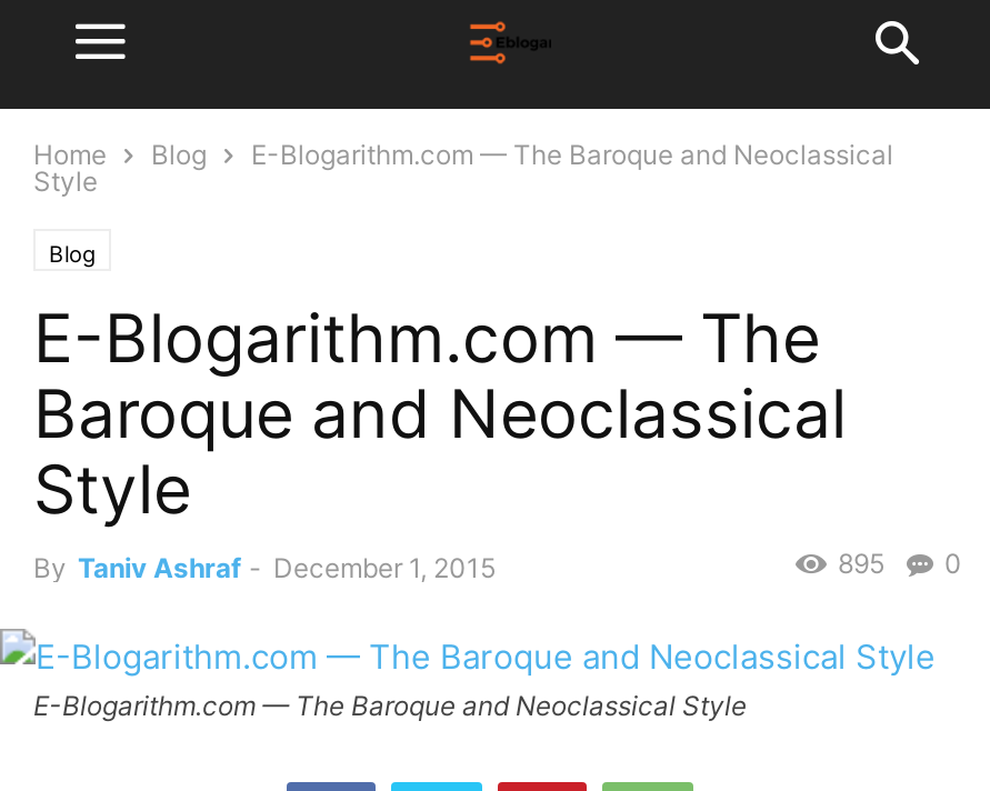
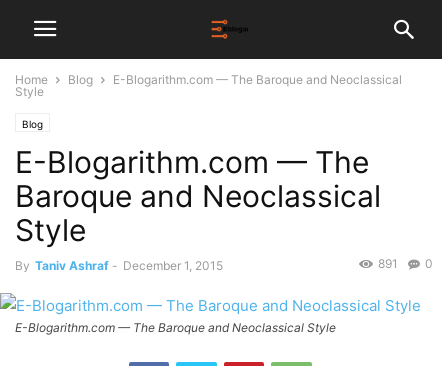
- 895 0
+ 891 0
